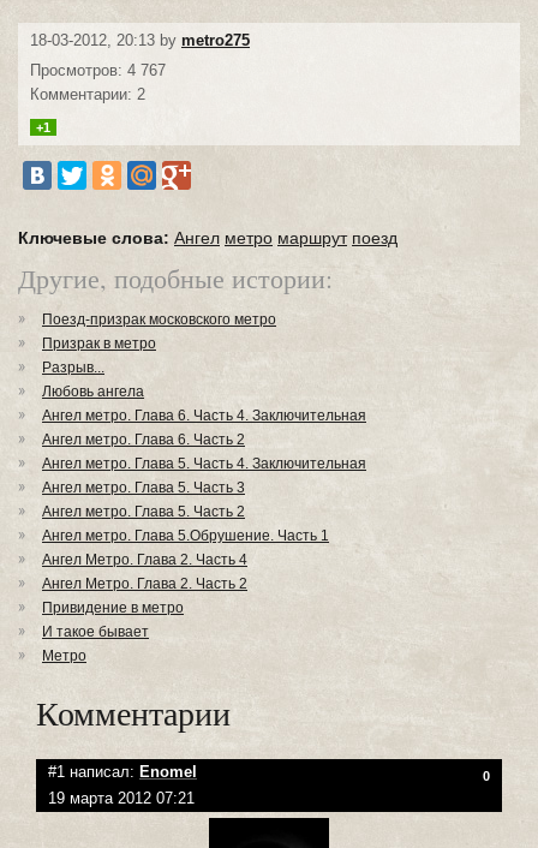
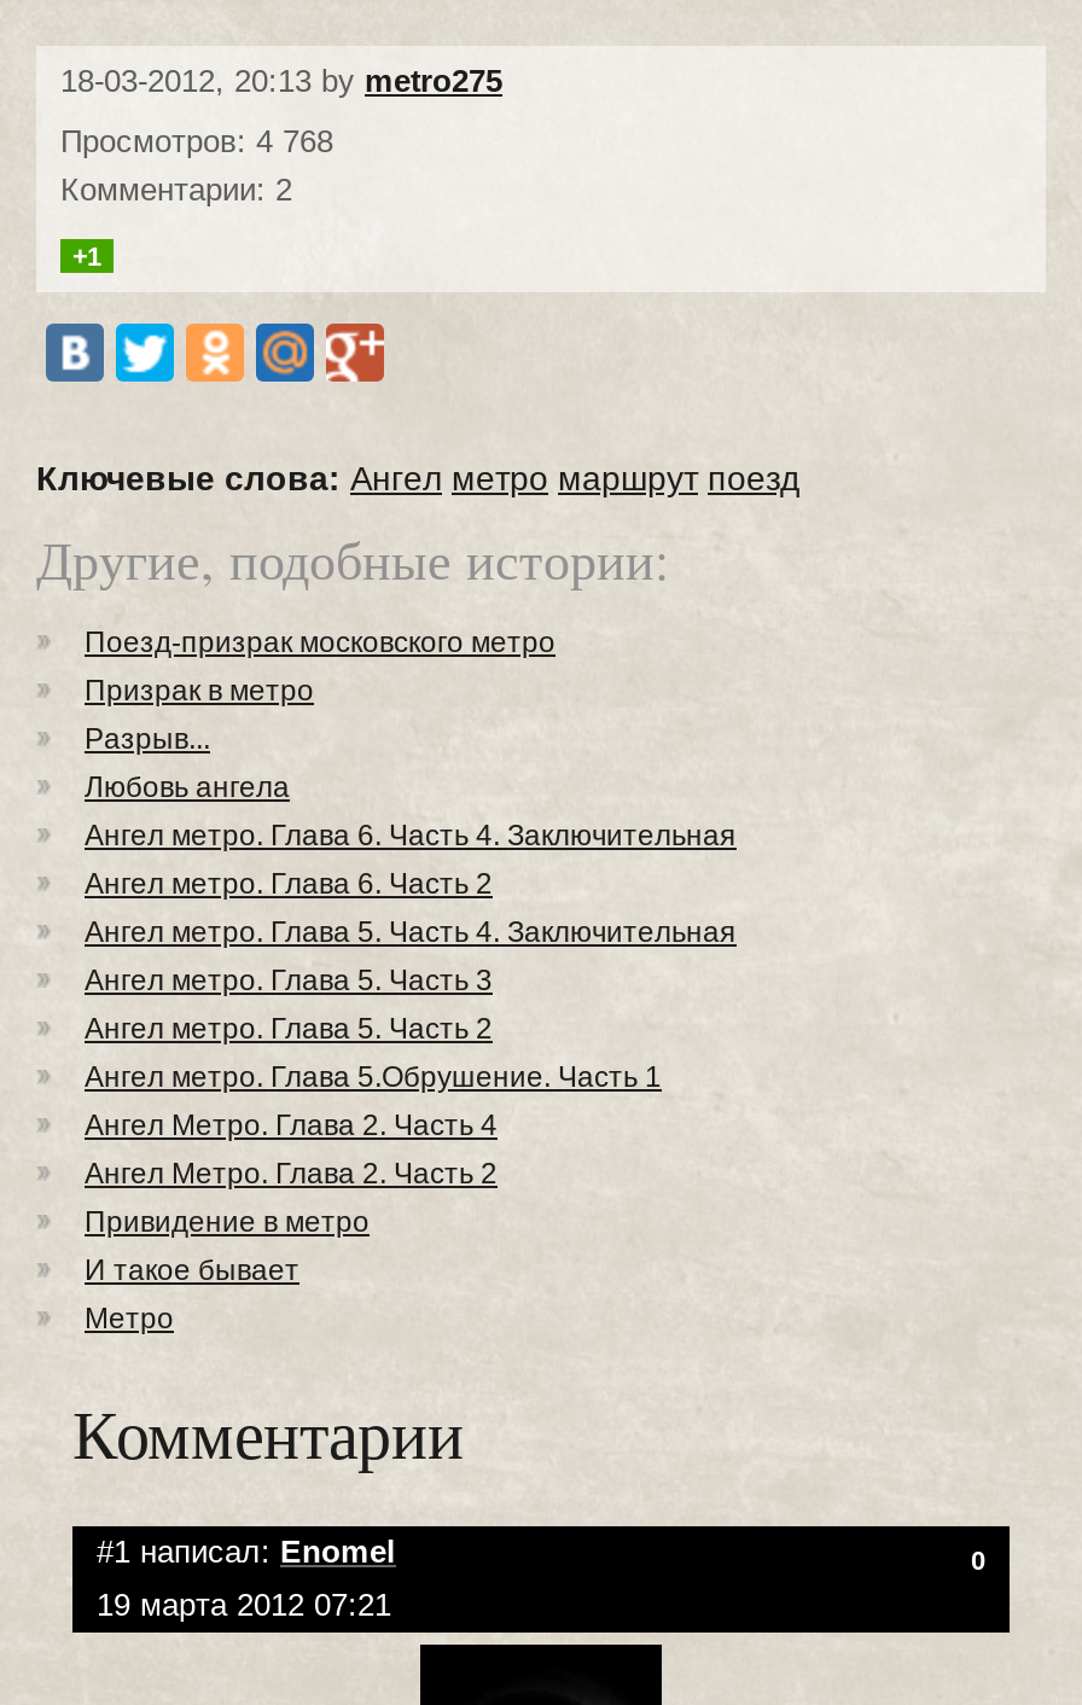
- Просмотров: 4 767
+ Просмотров: 4 768
